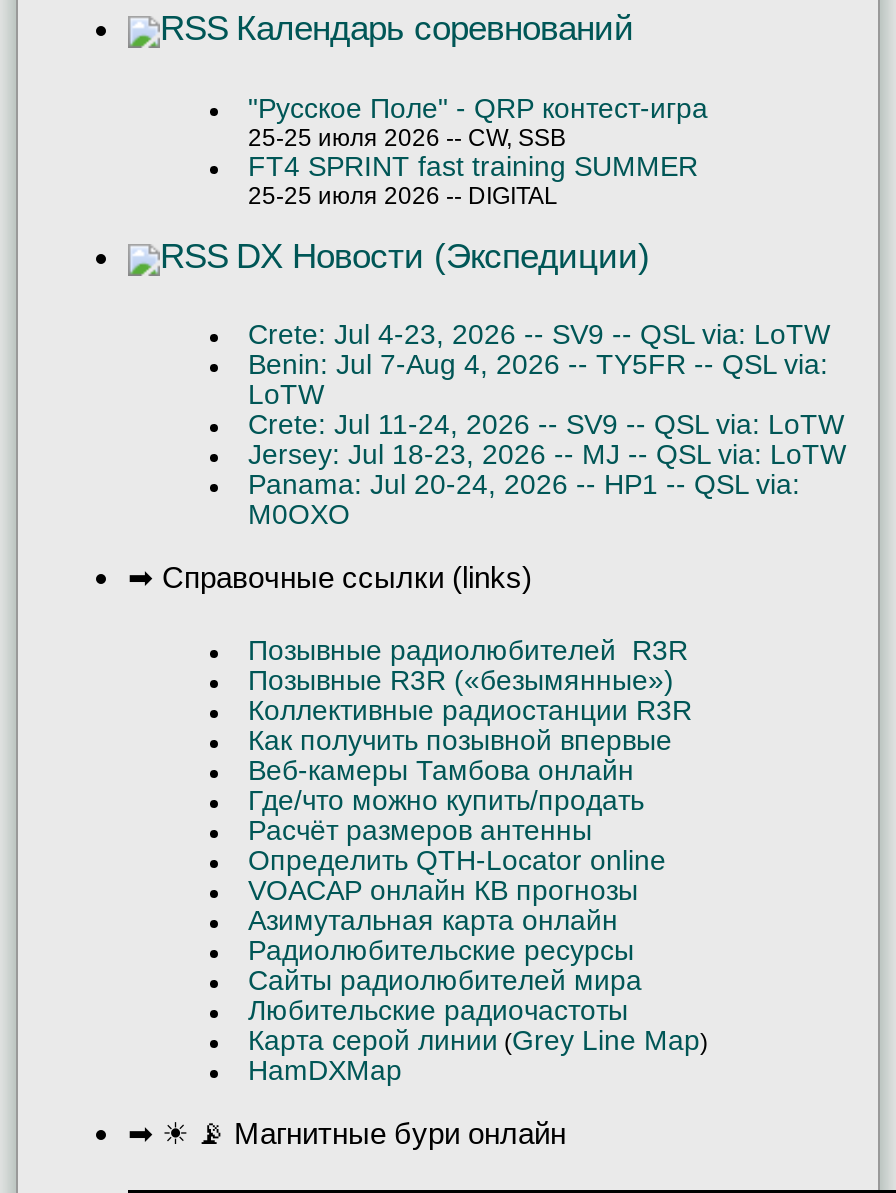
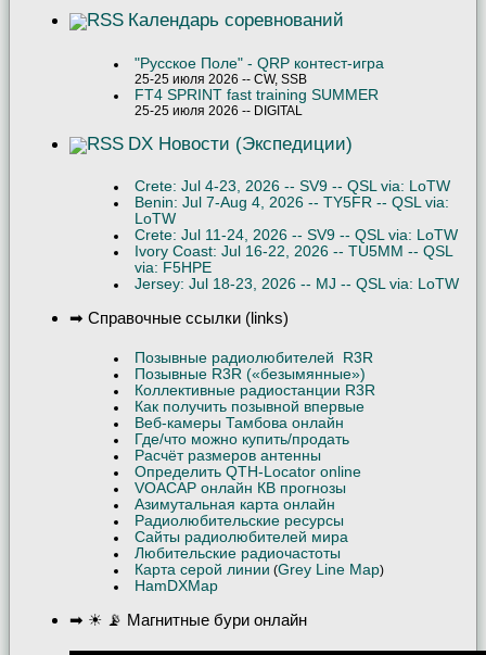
+ Ivory Coast: Jul 16-22, 2026 -- TU5MM -- QSL
+ via: F5HPE

moved down: Jersey: Jul 18-23, 2026 -- MJ -- QSL via: LoTW

- Panama: Jul 20-24, 2026 -- HP1 -- QSL via:
- M0OXO
